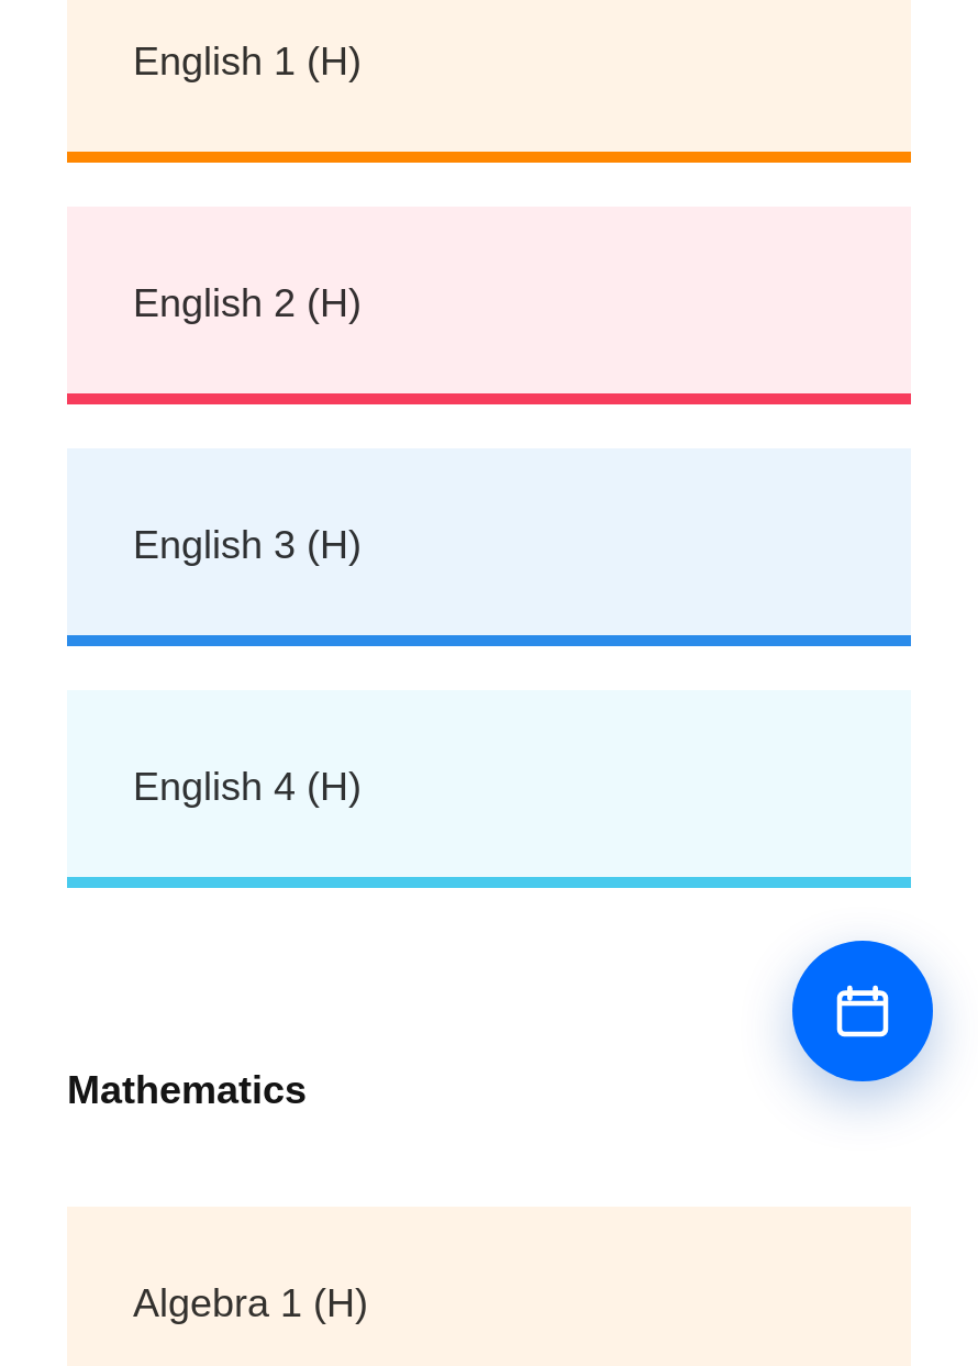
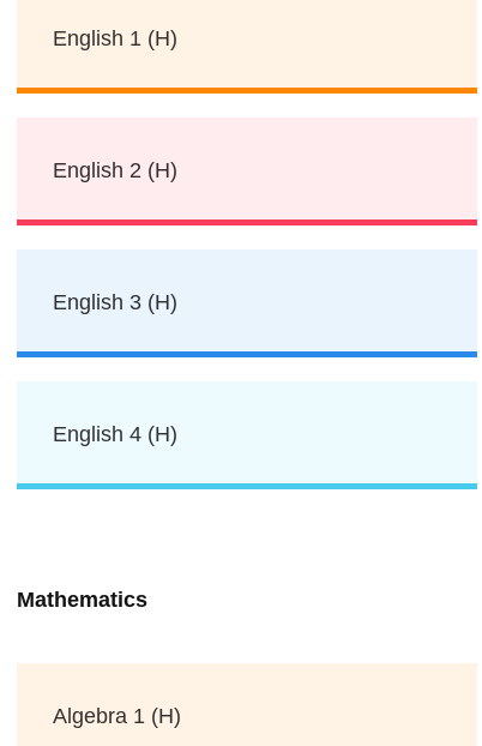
- [image]
